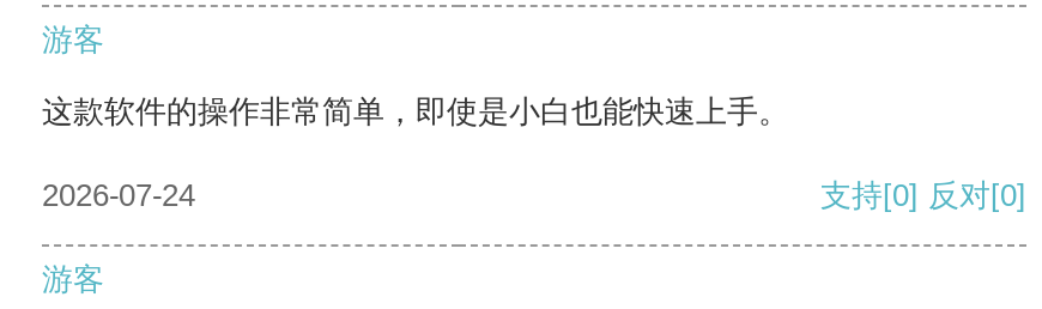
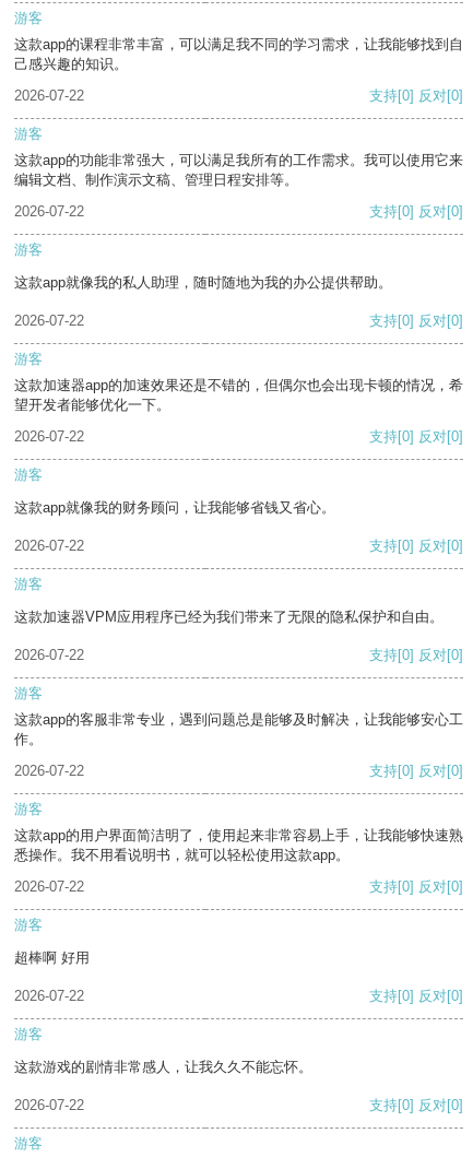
- 这款软件的操作非常简单，即使是小白也能快速上手。
- 2026-07-24
+ 这款app的课程非常丰富，可以满足我不同的学习需求，让我能够找到自
+ 己感兴趣的知识。
+ 2026-07-22
+ 支持[0] 反对[0]
+ 游客
+ 这款app的功能非常强大，可以满足我所有的工作需求。我可以使用它来
+ 编辑文档、制作演示文稿、管理日程安排等。
+ 2026-07-22
+ 支持[0] 反对[0]
+ 游客
+ 这款app就像我的私人助理，随时随地为我的办公提供帮助。
+ 2026-07-22
+ 支持[0] 反对[0]
+ 游客
+ 这款加速器app的加速效果还是不错的，但偶尔也会出现卡顿的情况，希
+ 望开发者能够优化一下。
+ 2026-07-22
+ 支持[0] 反对[0]
+ 游客
+ 这款app就像我的财务顾问，让我能够省钱又省心。
+ 2026-07-22
+ 支持[0] 反对[0]
+ 游客
+ 这款加速器VPM应用程序已经为我们带来了无限的隐私保护和自由。
+ 2026-07-22
+ 支持[0] 反对[0]
+ 游客
+ 这款app的客服非常专业，遇到问题总是能够及时解决，让我能够安心工
+ 作。
+ 2026-07-22
+ 支持[0] 反对[0]
+ 游客
+ 这款app的用户界面简洁明了，使用起来非常容易上手，让我能够快速熟
+ 悉操作。我不用看说明书，就可以轻松使用这款app。
+ 2026-07-22
+ 支持[0] 反对[0]
+ 游客
+ 超棒啊 好用
+ 2026-07-22
+ 支持[0] 反对[0]
+ 游客
+ 这款游戏的剧情非常感人，让我久久不能忘怀。
+ 2026-07-22
